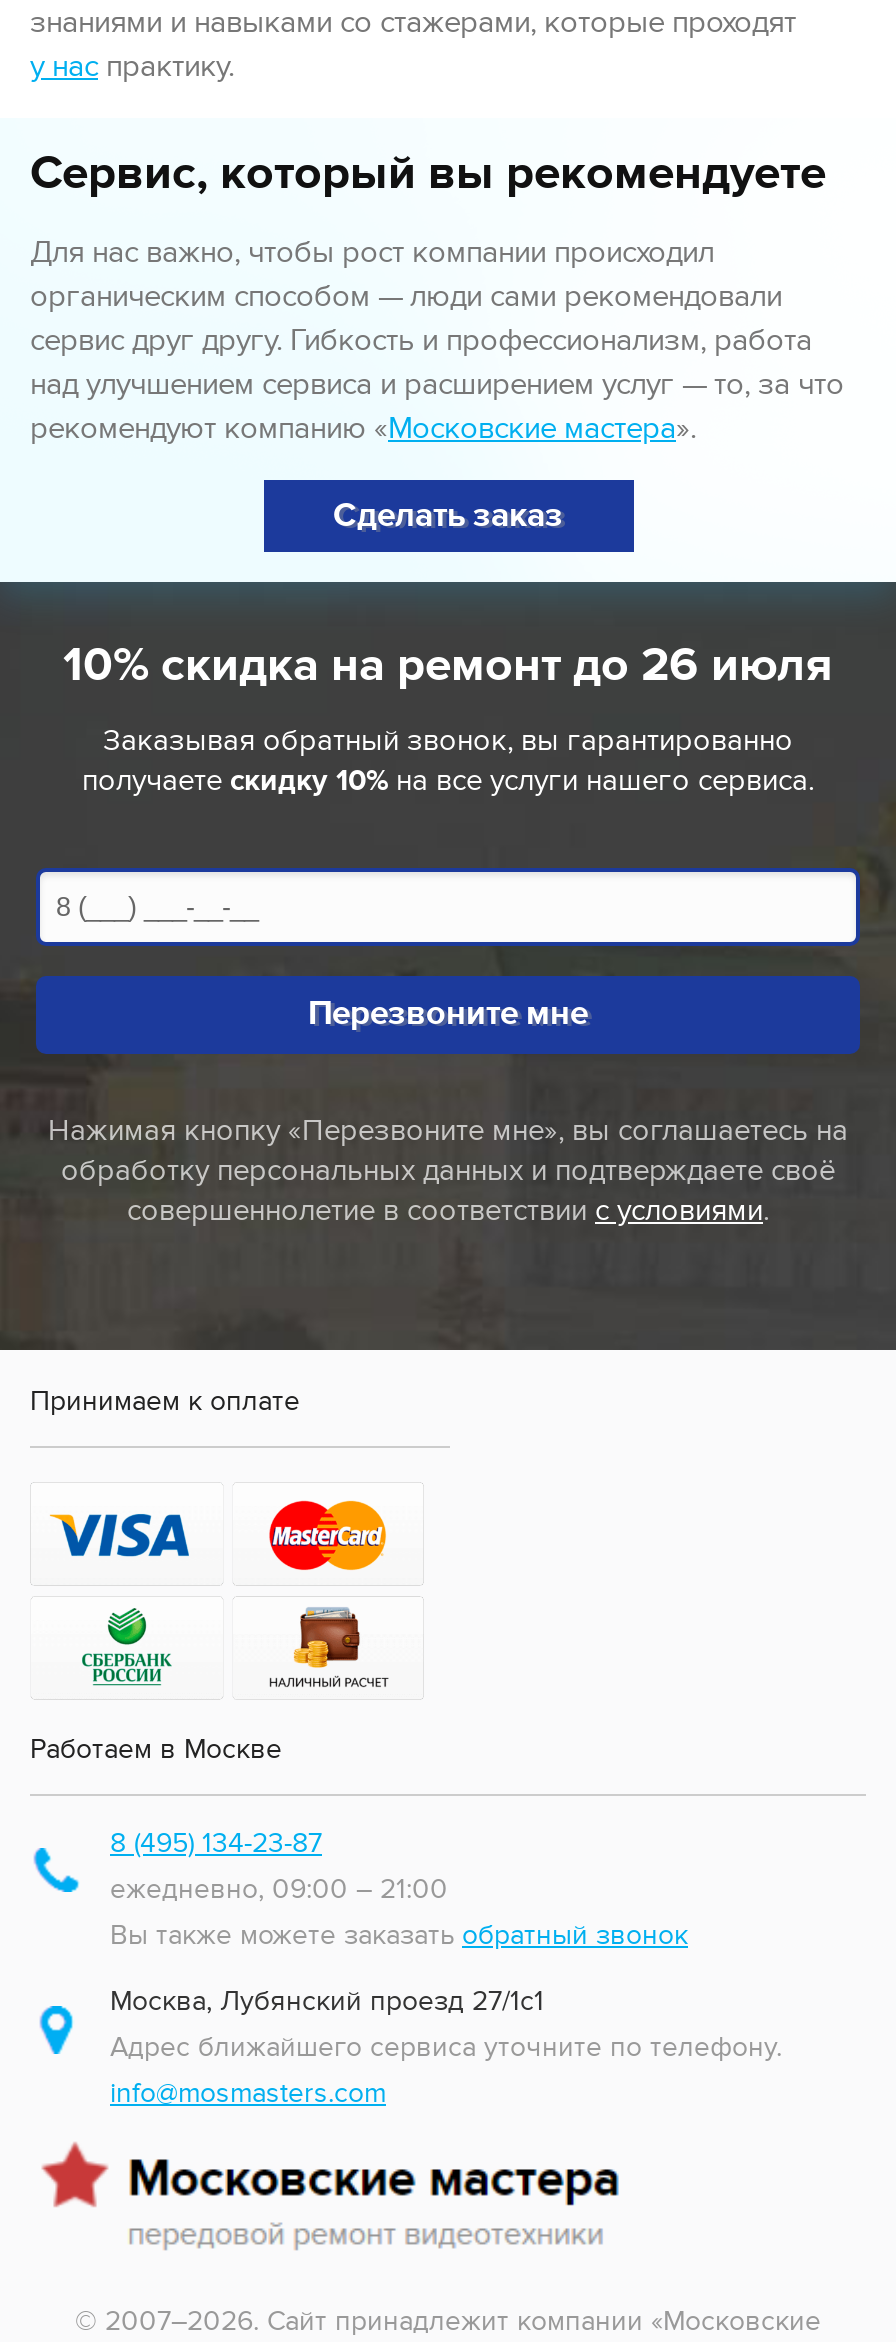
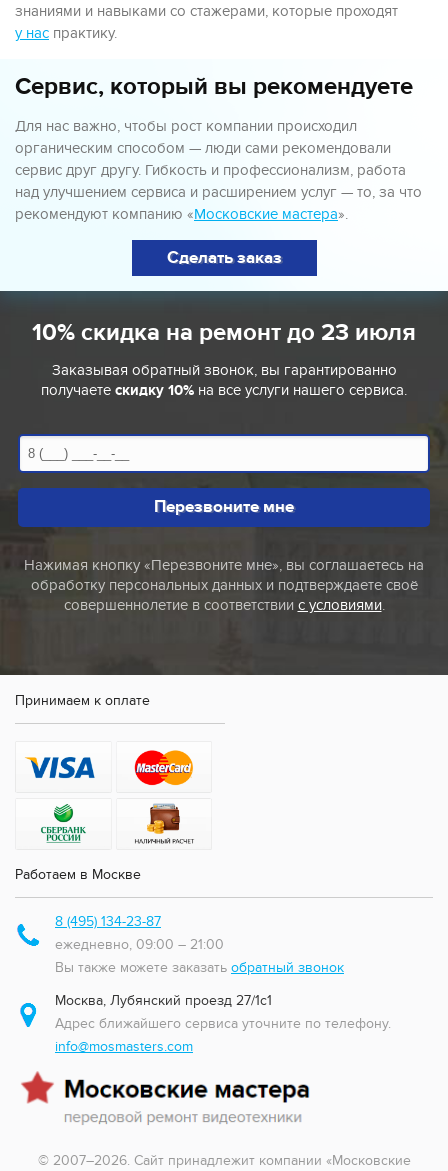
- 10% скидка на ремонт до 26 июля
+ 10% скидка на ремонт до 23 июля
